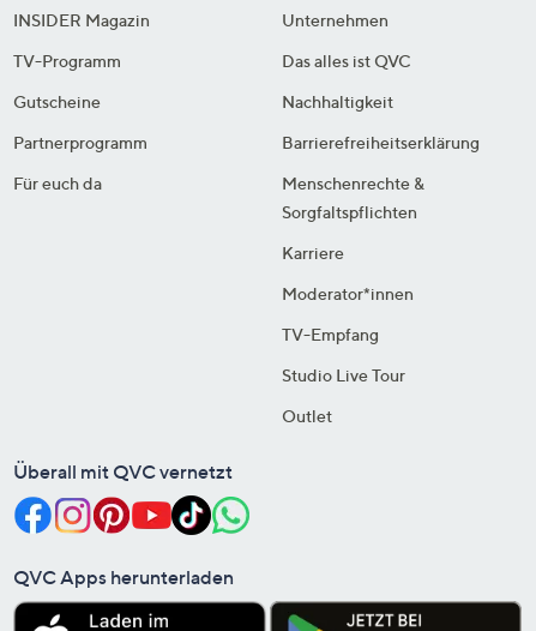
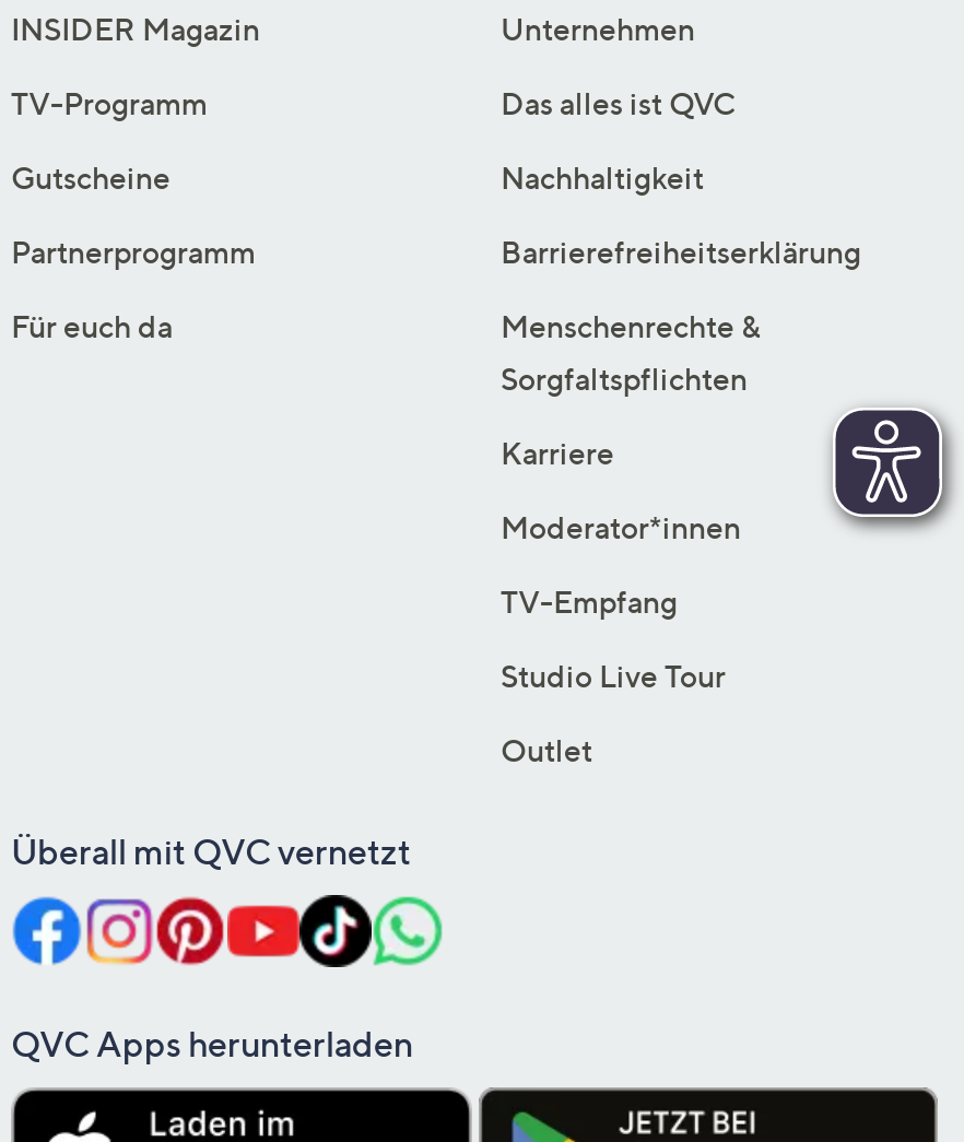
+ [image]
